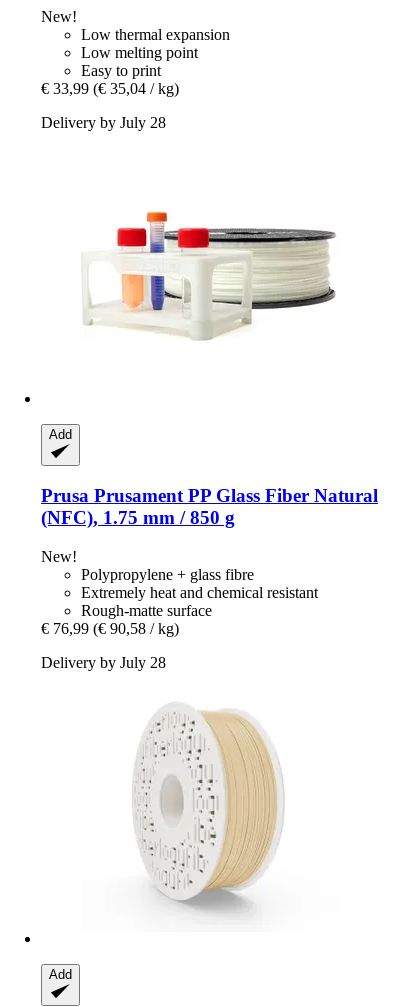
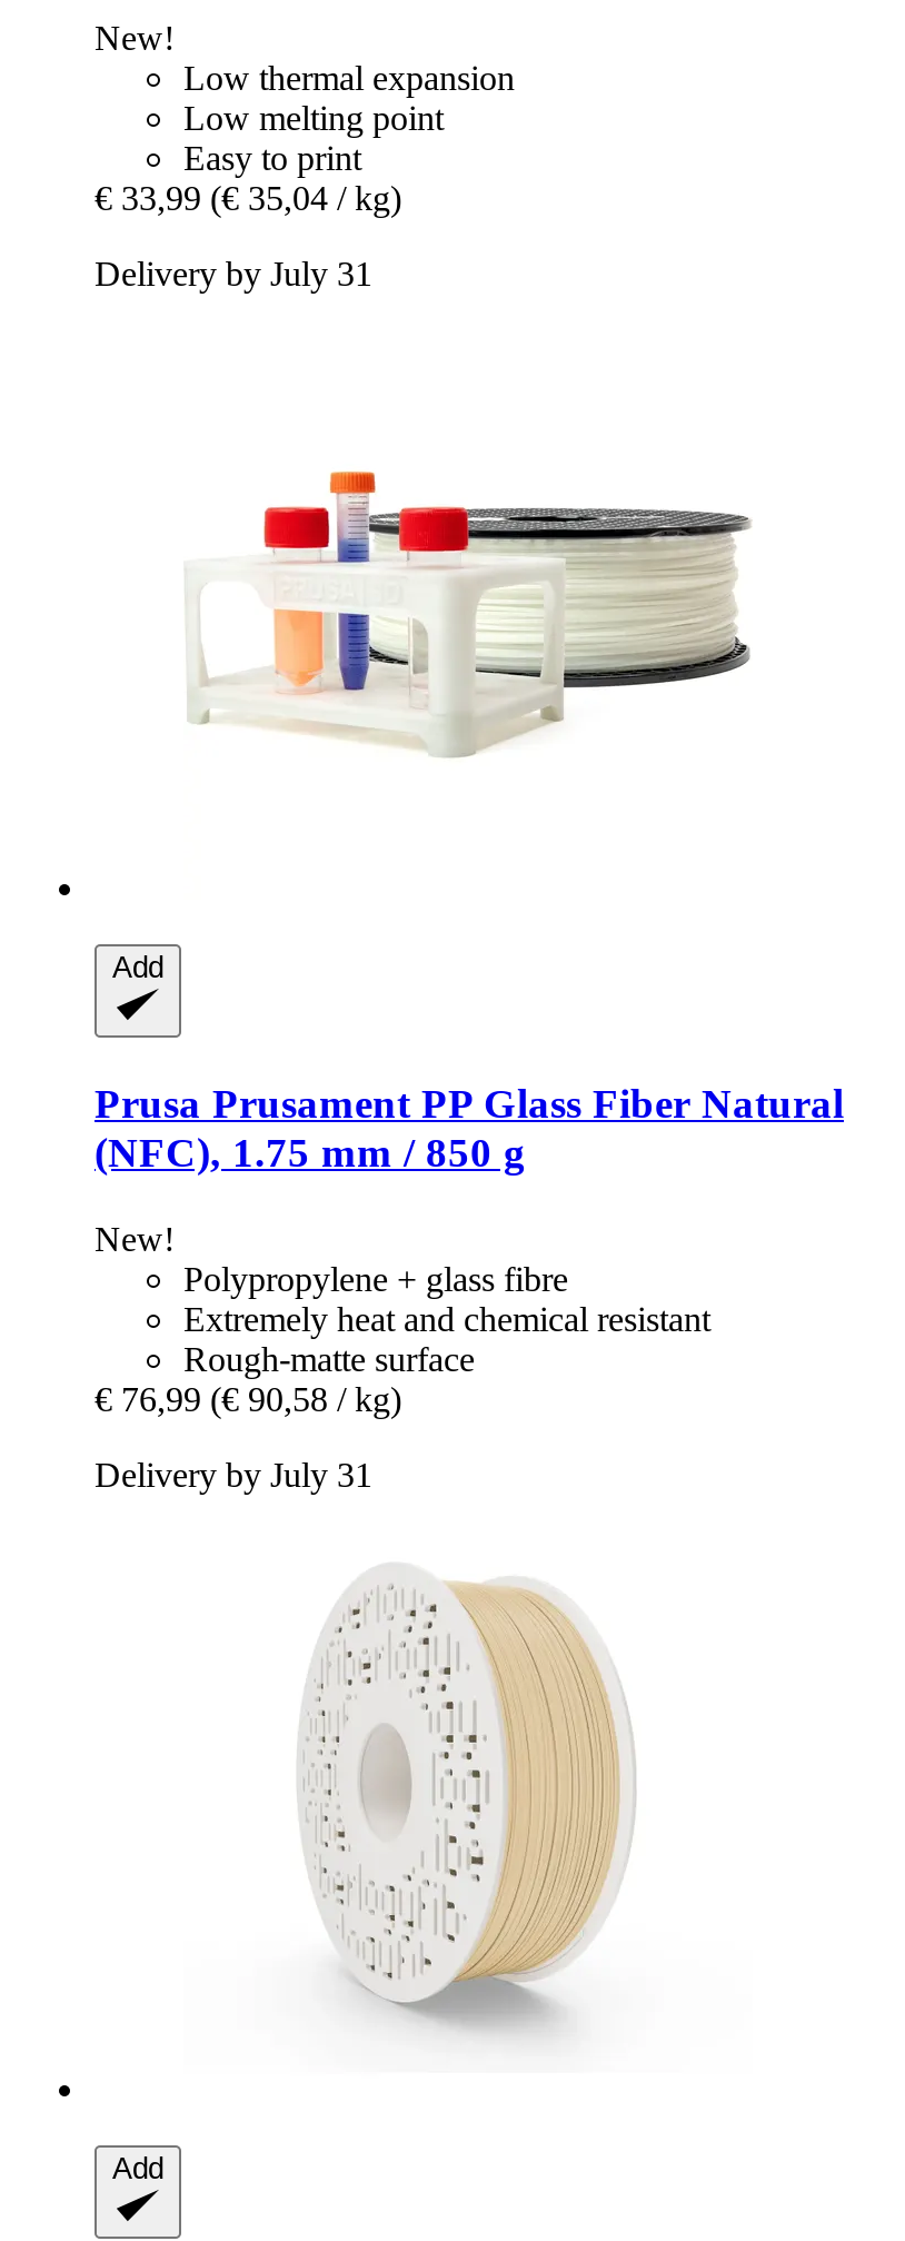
- Delivery by July 28
+ Delivery by July 31

- Delivery by July 28
+ Delivery by July 31
